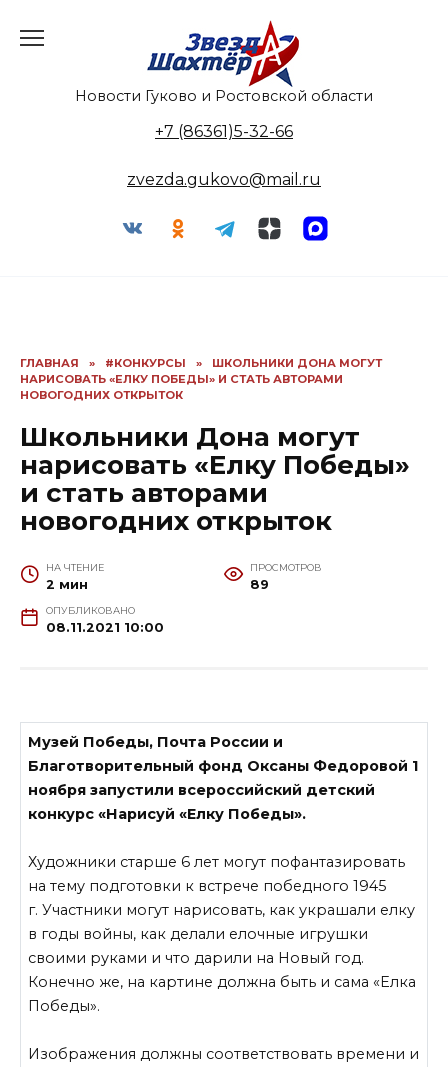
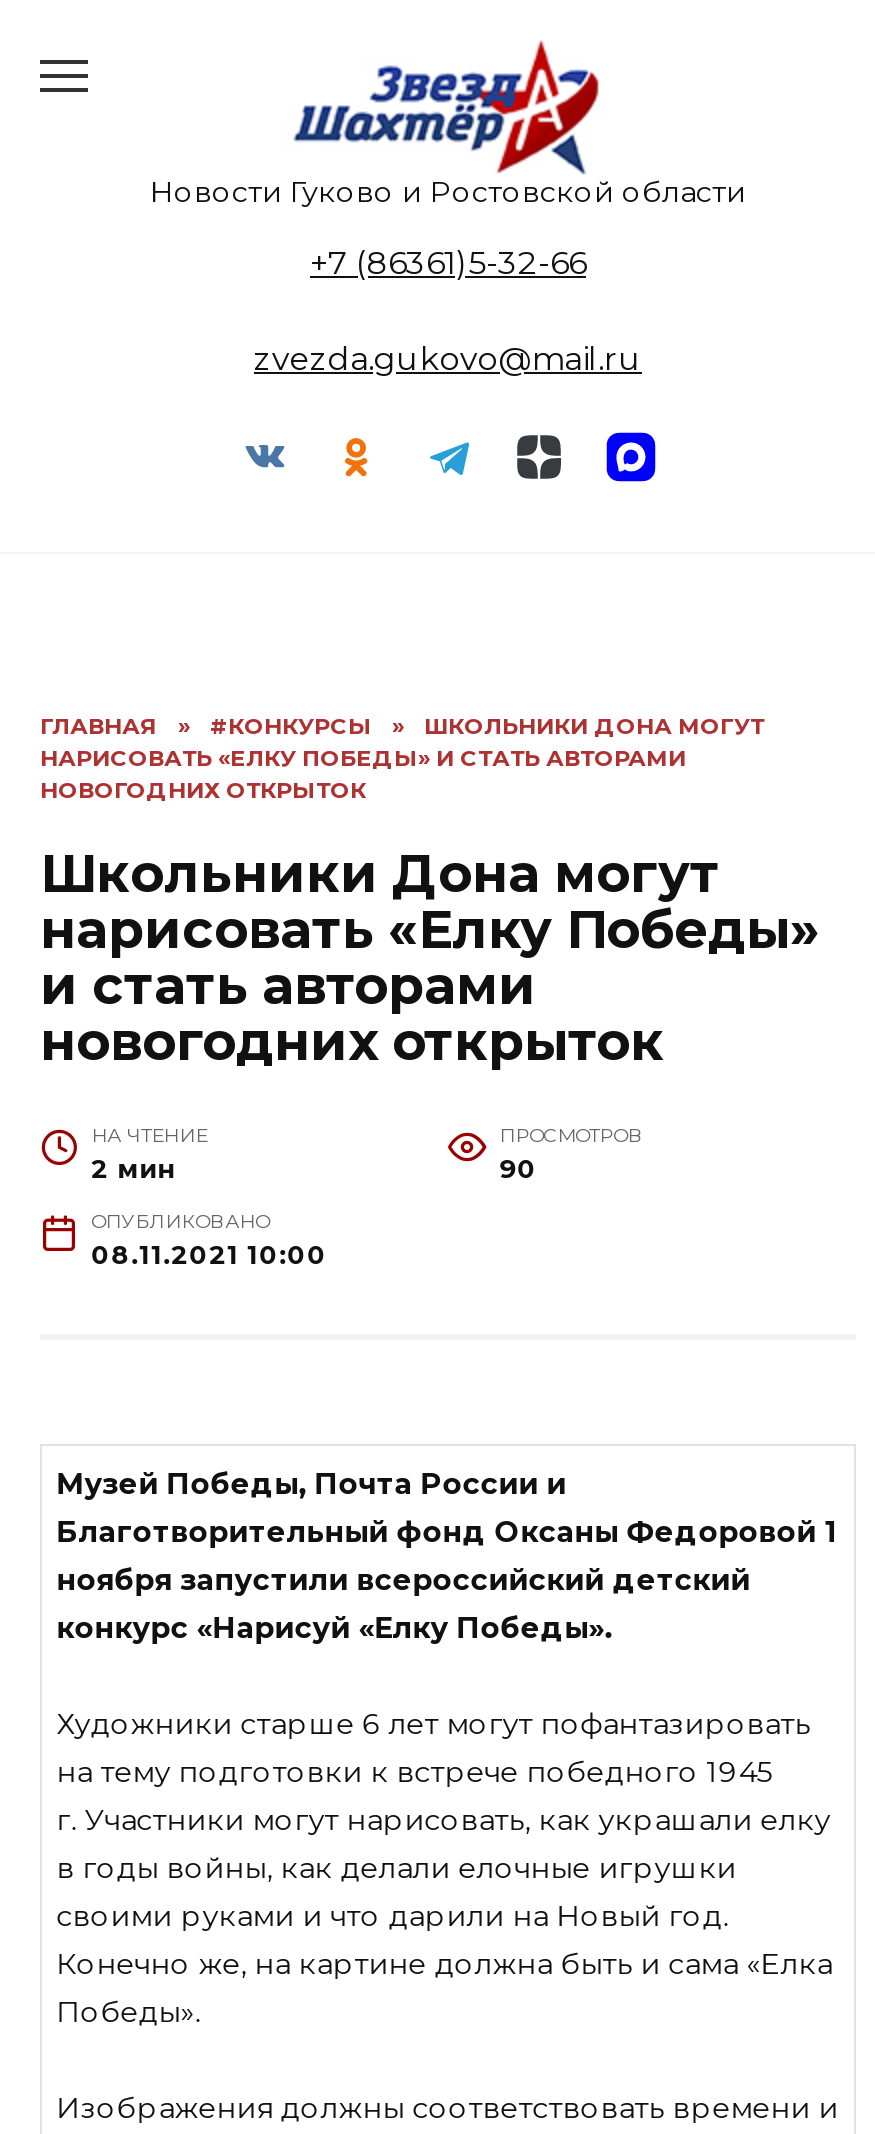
- 89
+ 90
